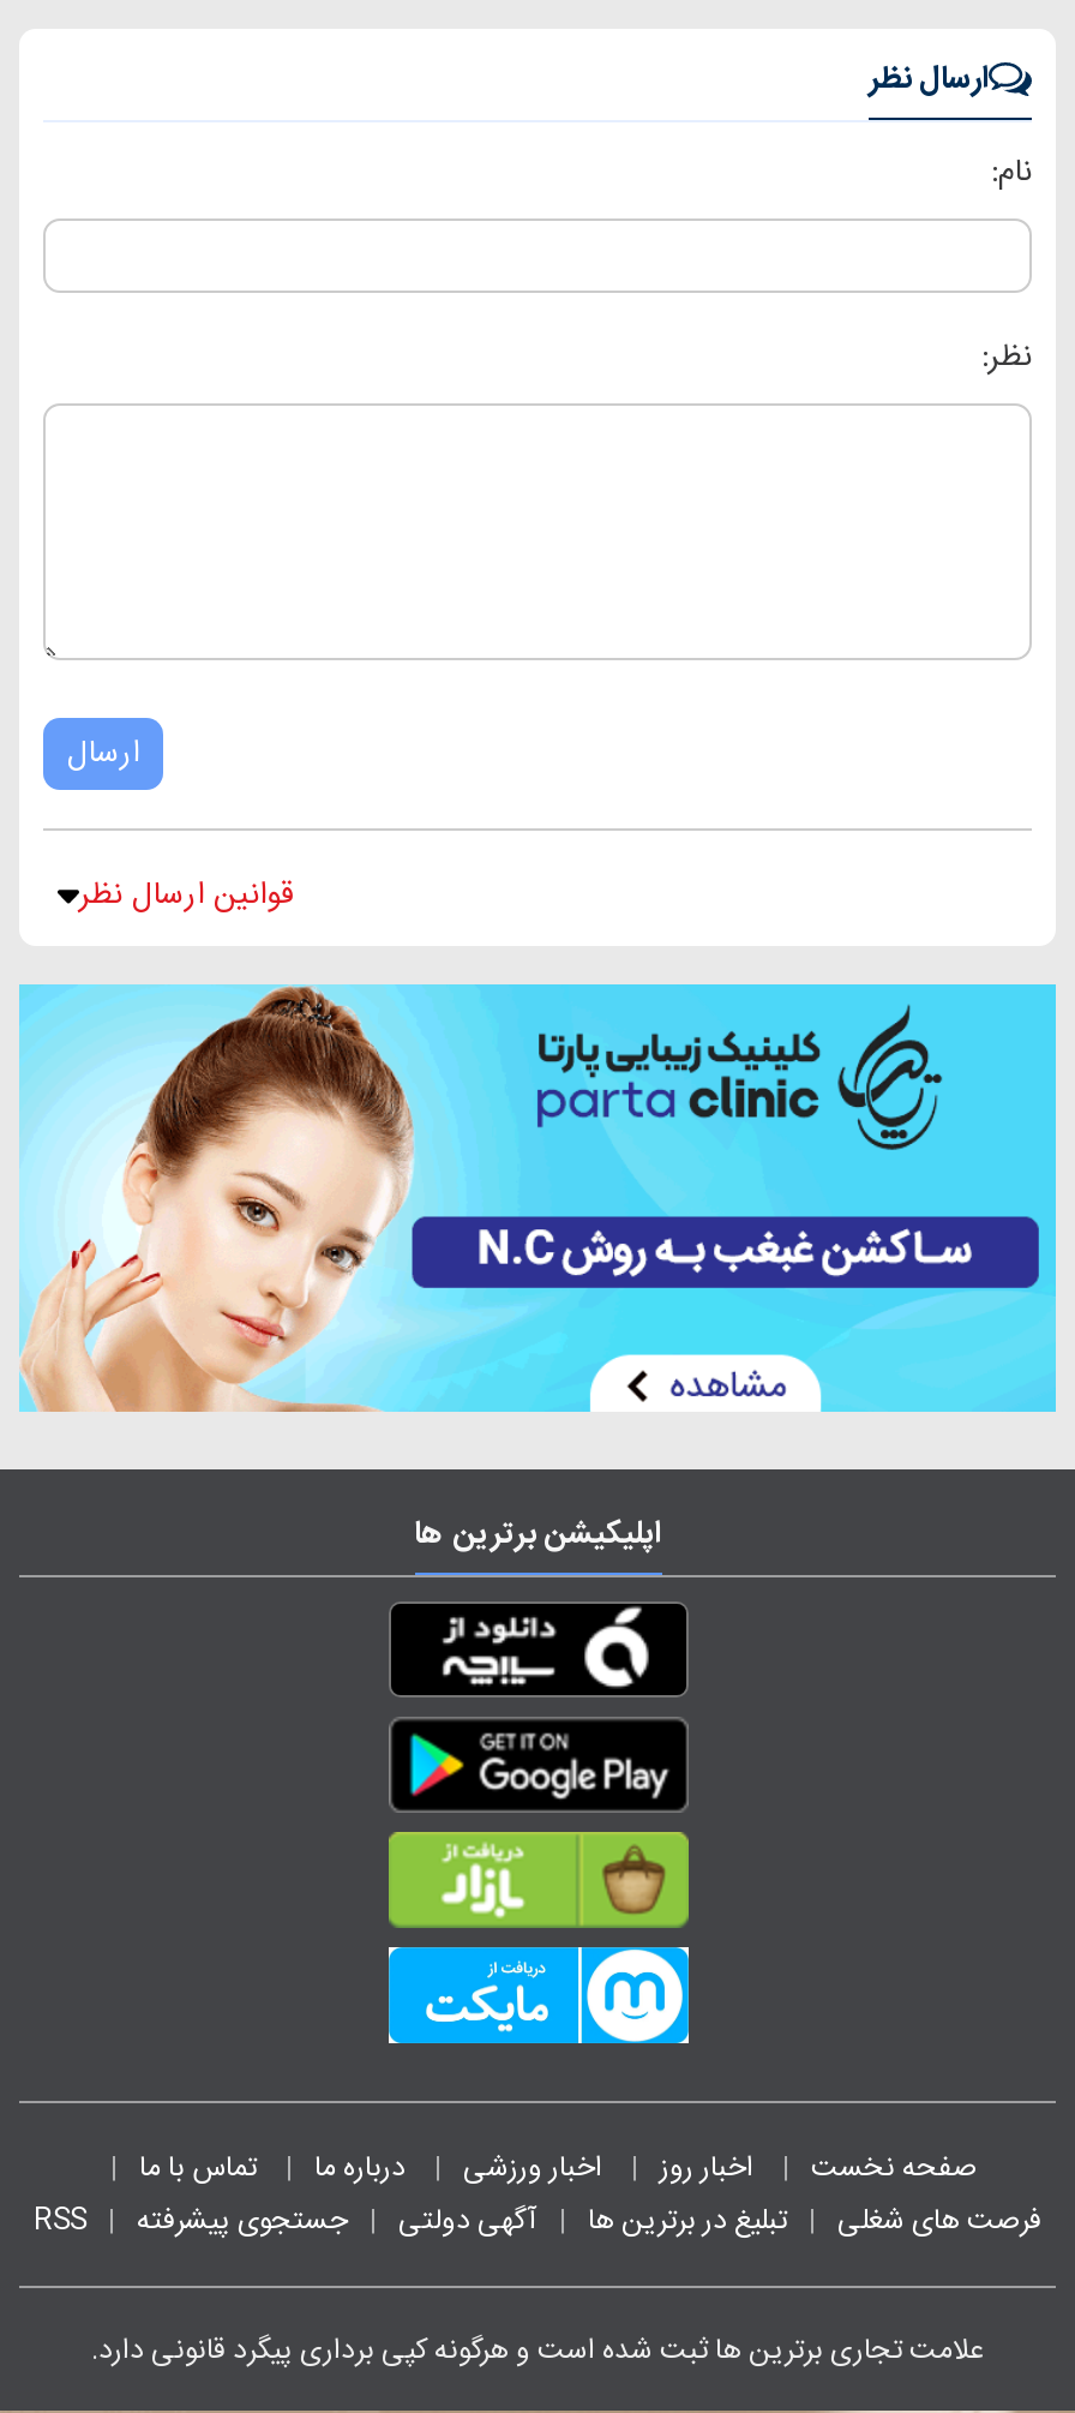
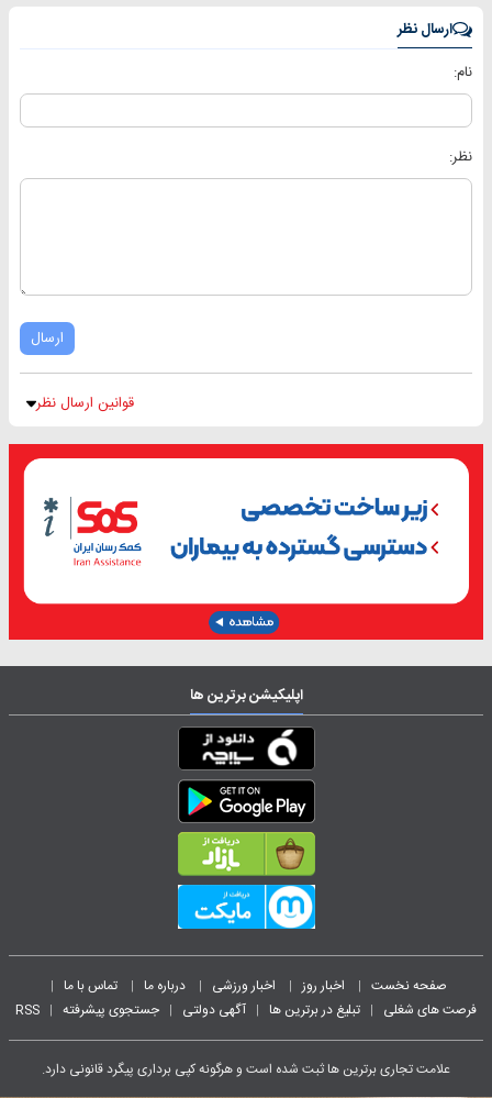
- [image]
+ [image]
